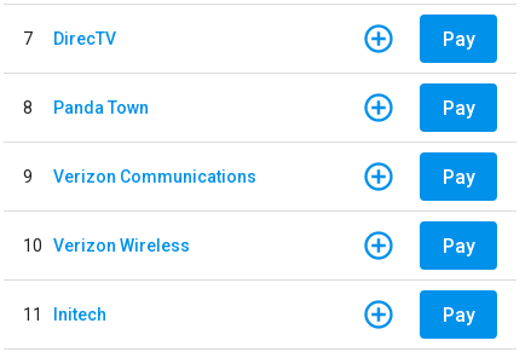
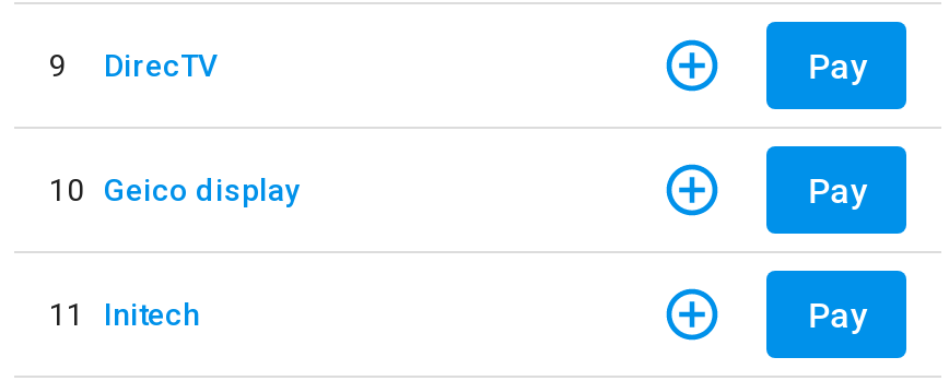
- 7 DirecTV
+ 9 DirecTV

- 8
- Panda Town
- Pay
- 9
- Verizon Communications
- Pay
- 10 Verizon Wireless
+ 10 Geico display
